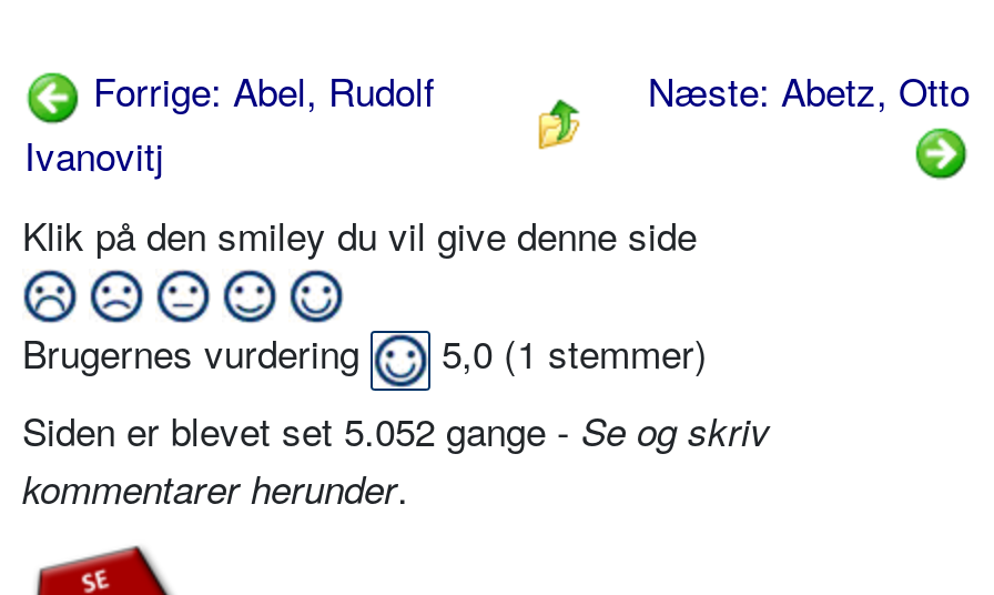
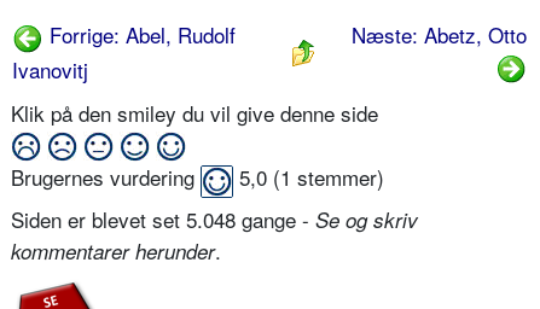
- Siden er blevet set 5.052 gange - Se og skriv
+ Siden er blevet set 5.048 gange - Se og skriv
